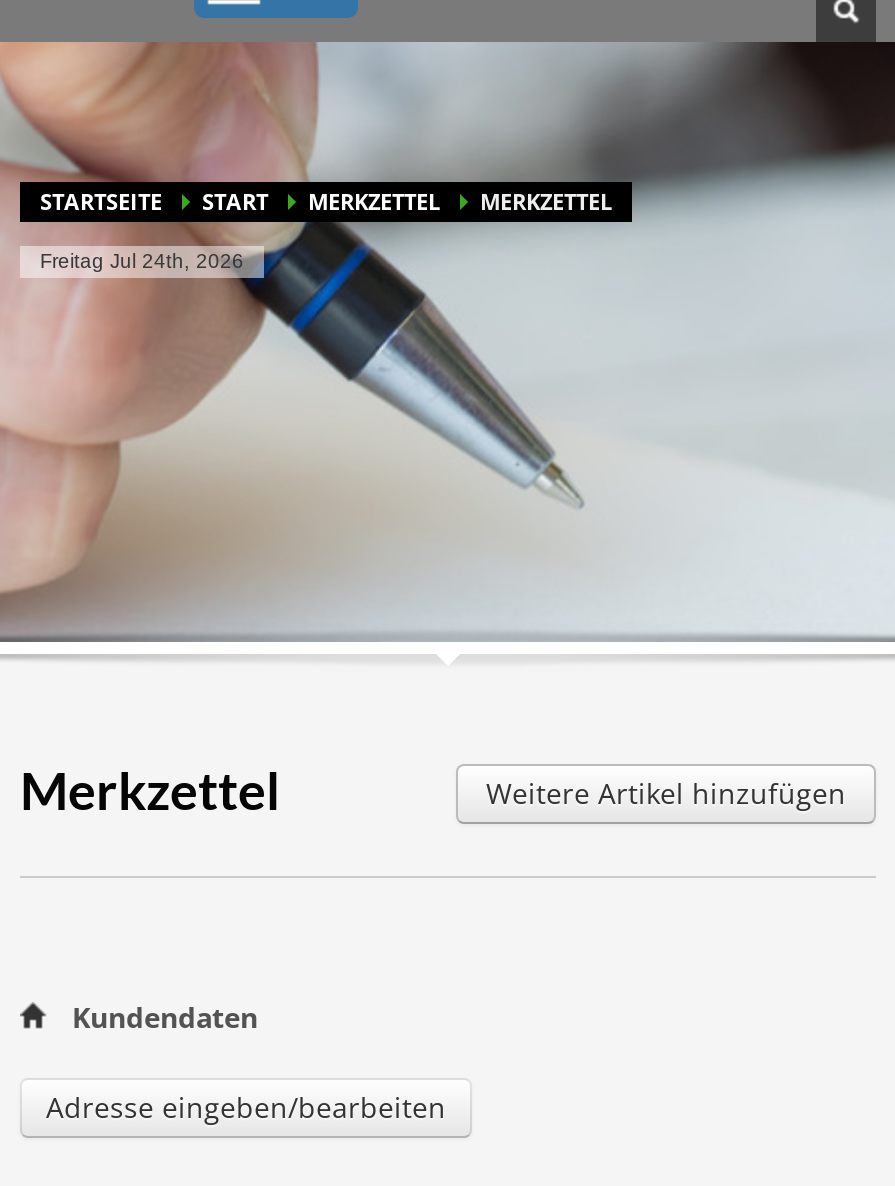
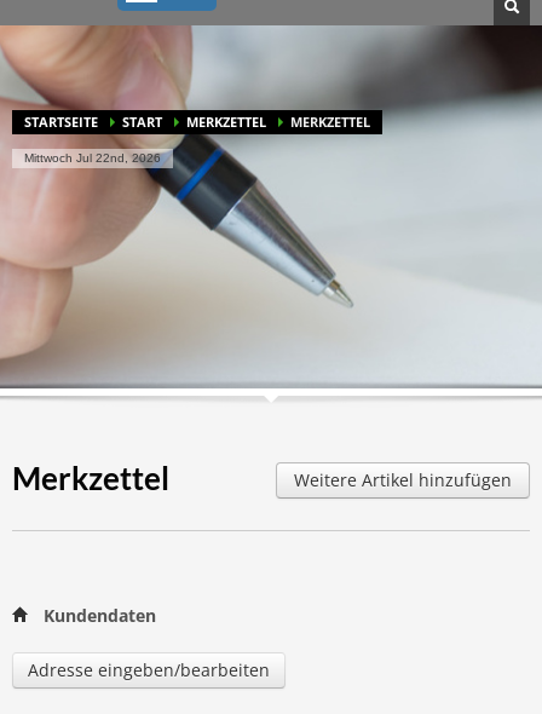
- Freitag Jul 24th, 2026
+ Mittwoch Jul 22nd, 2026
